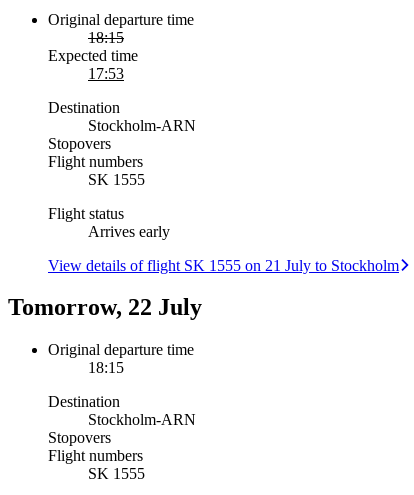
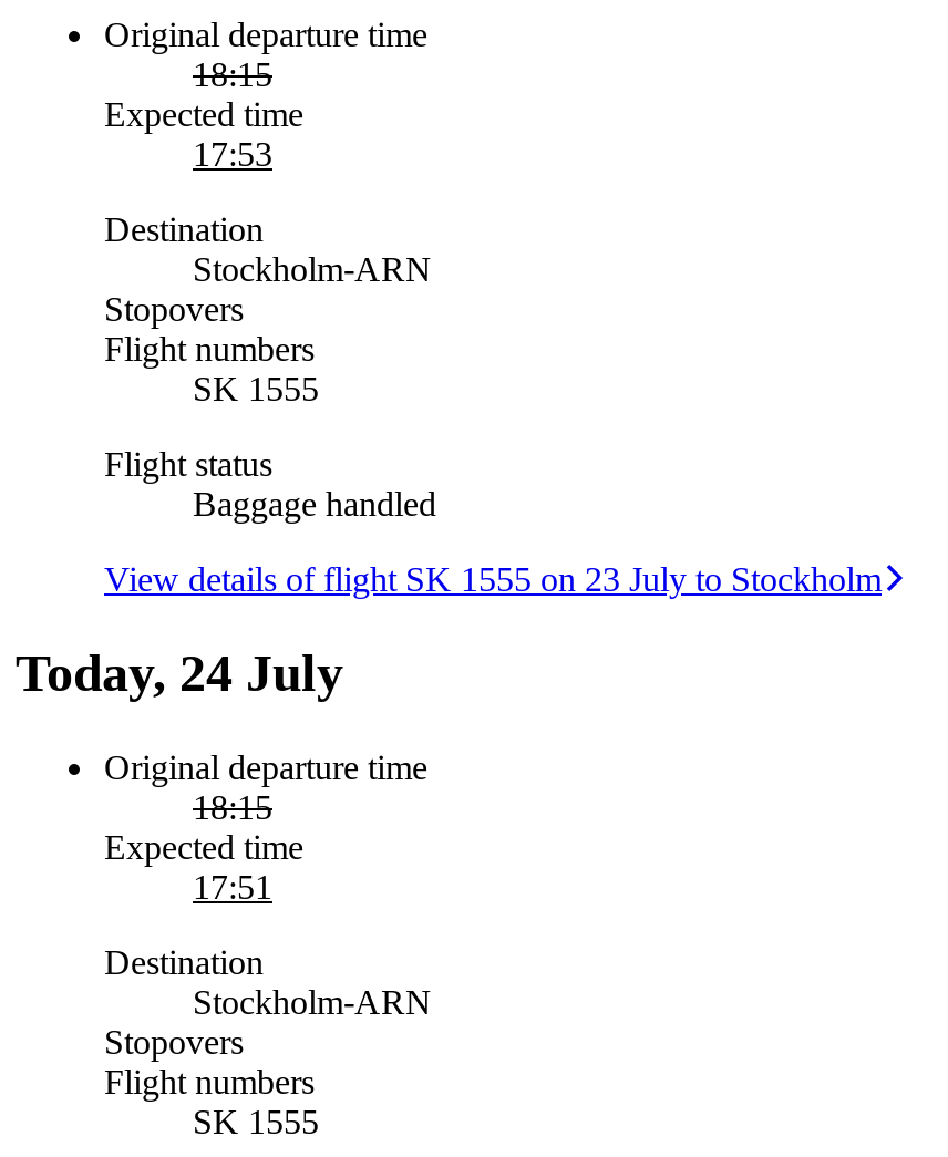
- Arrives early
+ Baggage handled

- View details of flight SK 1555 on 21 July to Stockholm
+ View details of flight SK 1555 on 23 July to Stockholm

- Tomorrow, 22 July
+ Today, 24 July

+ Expected time
+ 17:51
